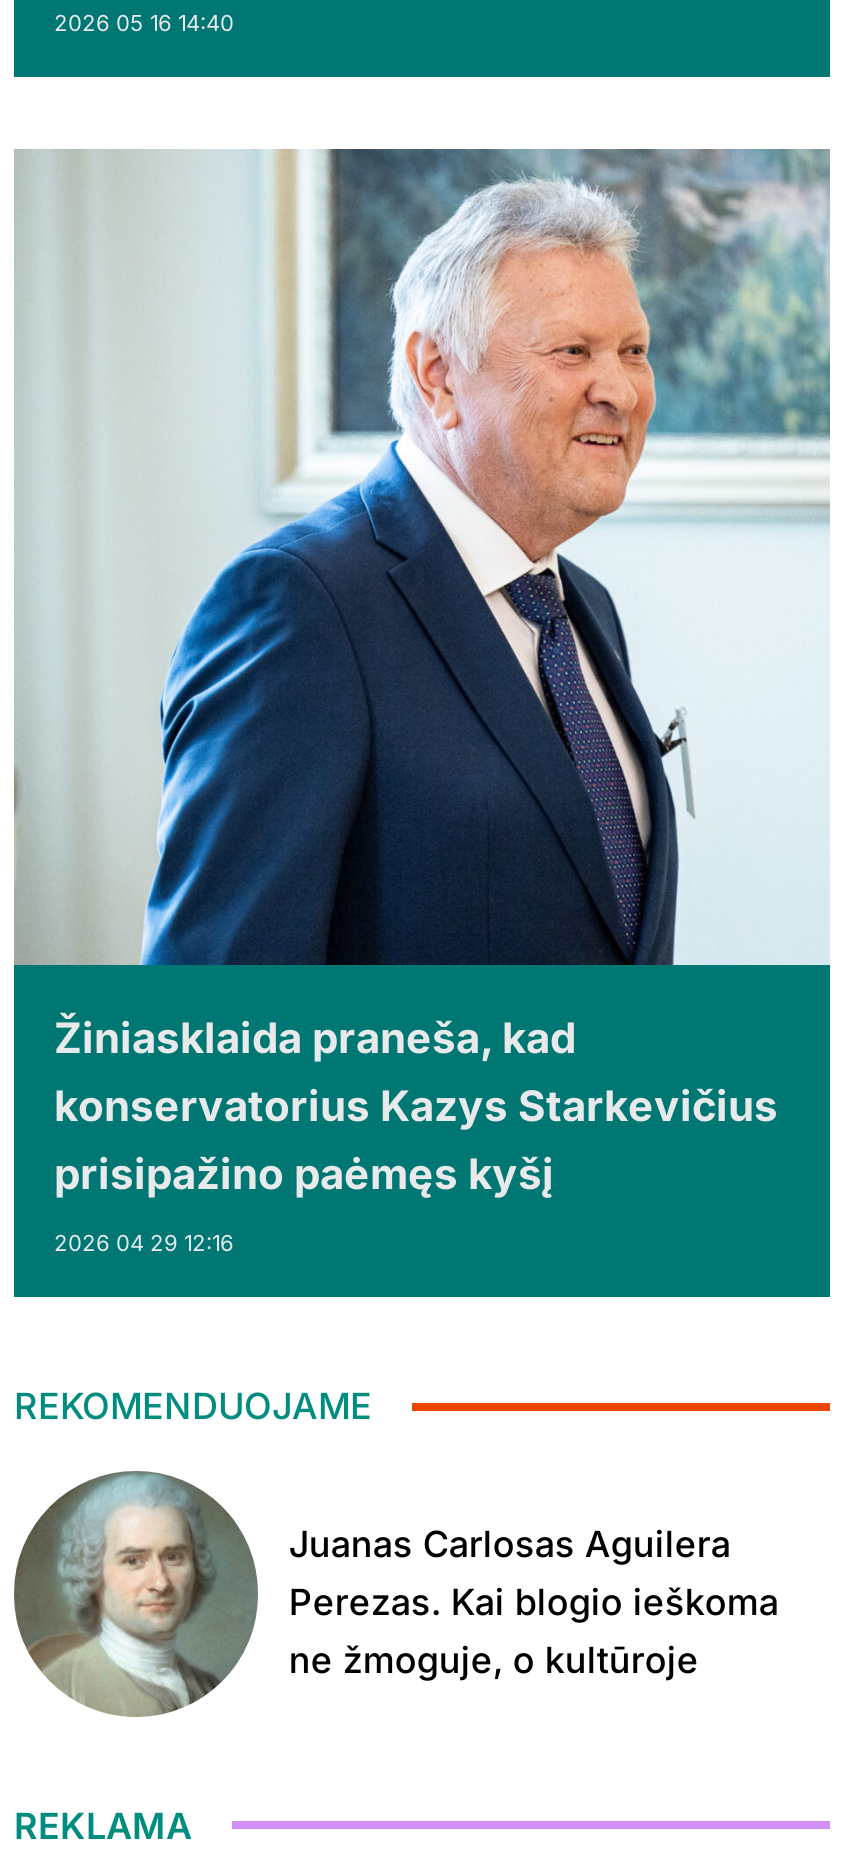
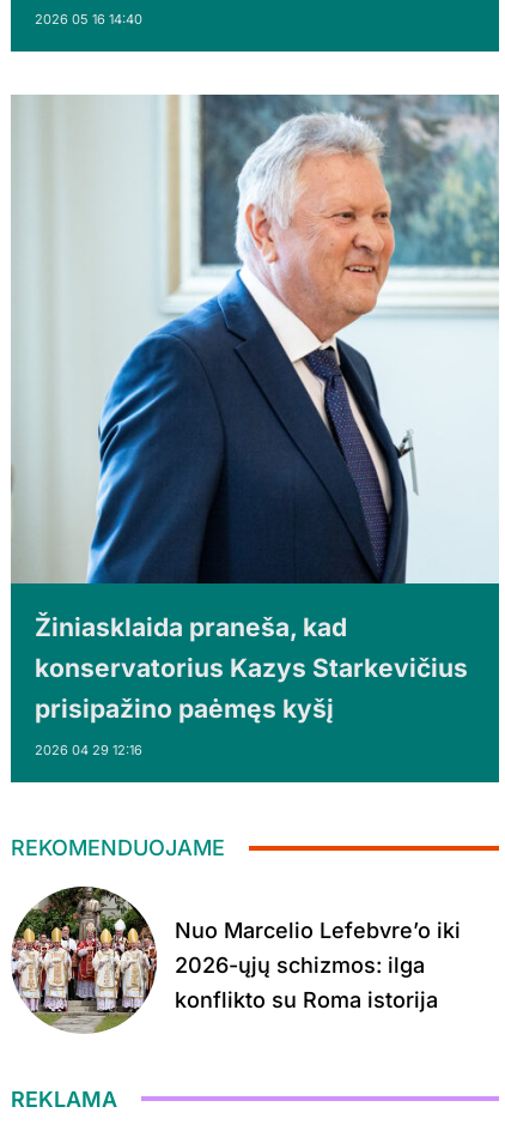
- [image]
- Juanas Carlosas Aguilera
- Perezas. Kai blogio ieškoma
- ne žmoguje, o kultūroje
+ [image]
+ Nuo Marcelio Lefebvre’o iki
+ 2026-ųjų schizmos: ilga
+ konflikto su Roma istorija
